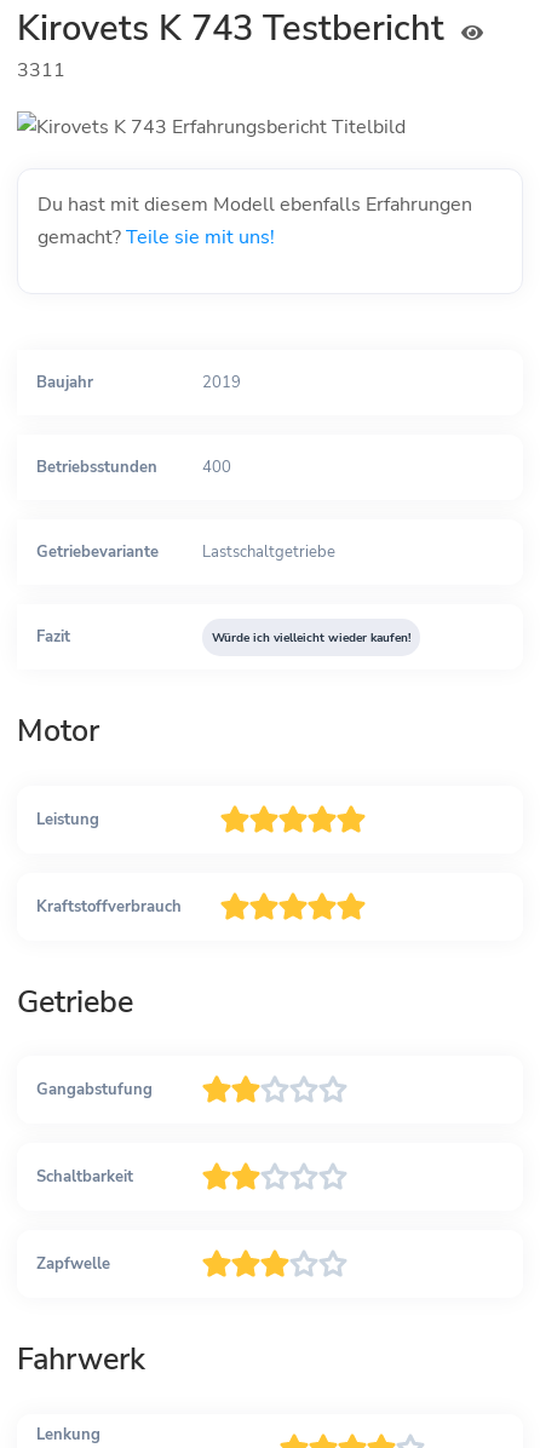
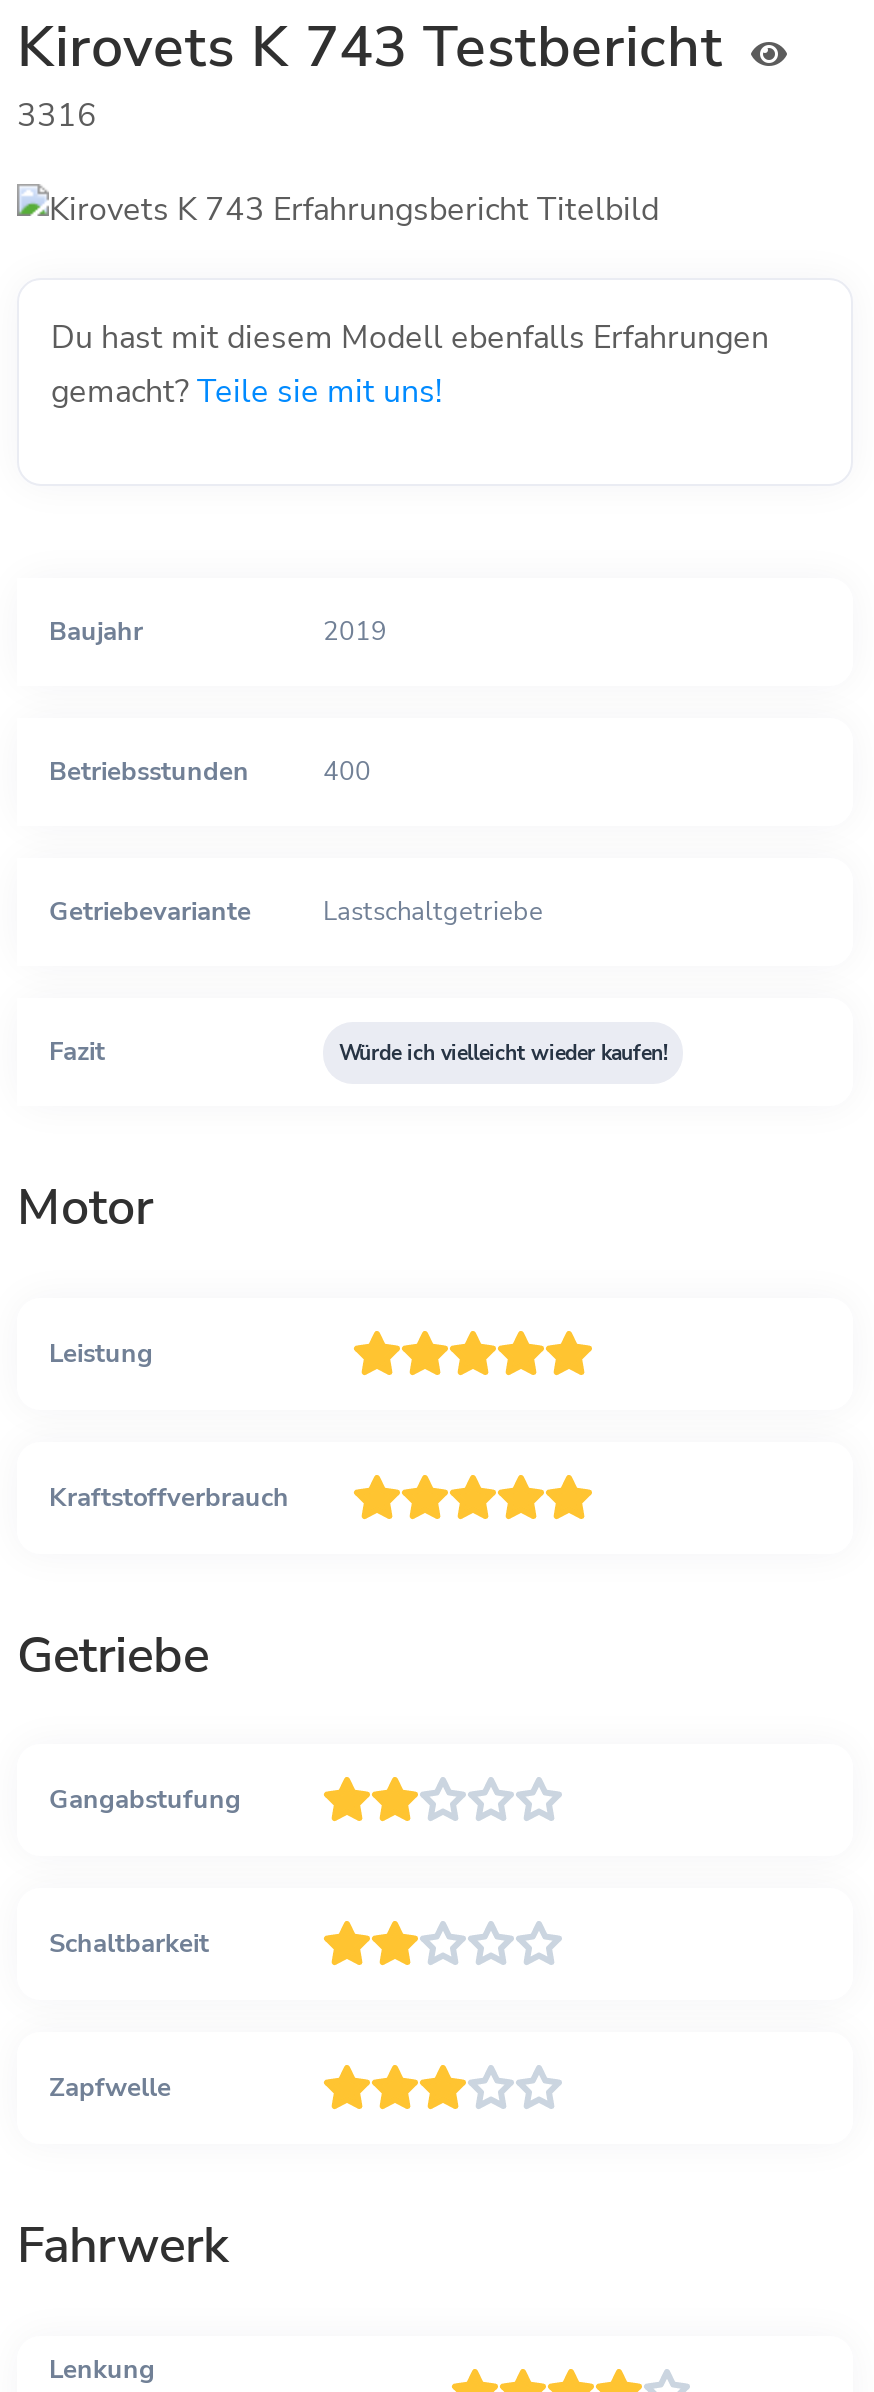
- 3311
+ 3316
